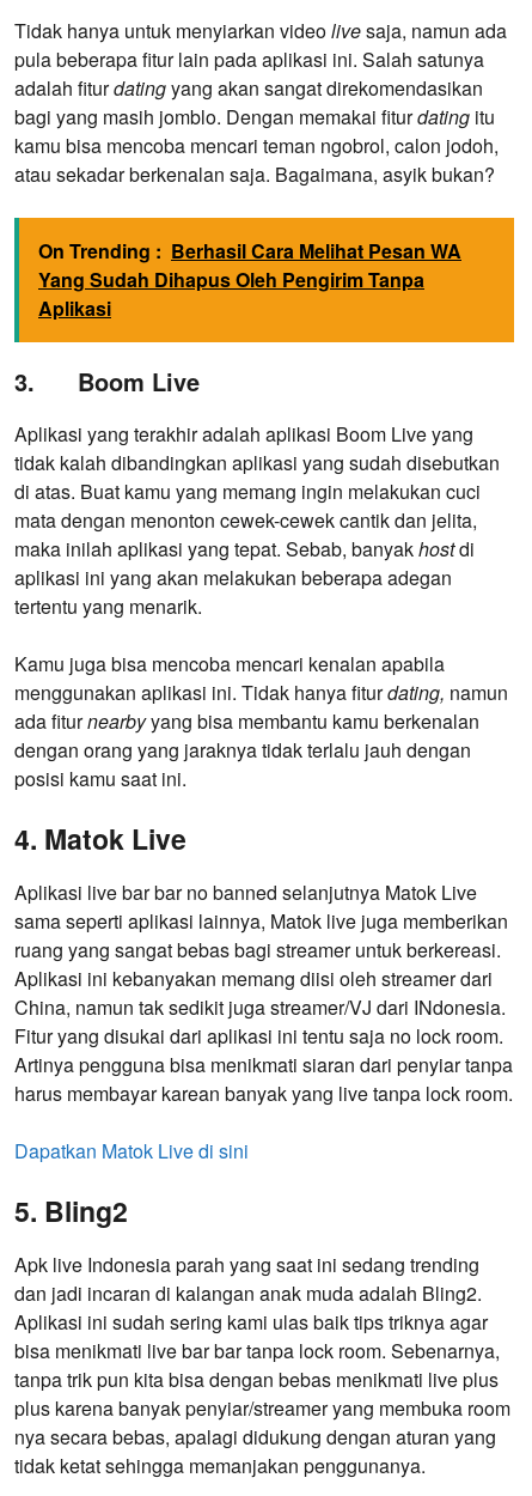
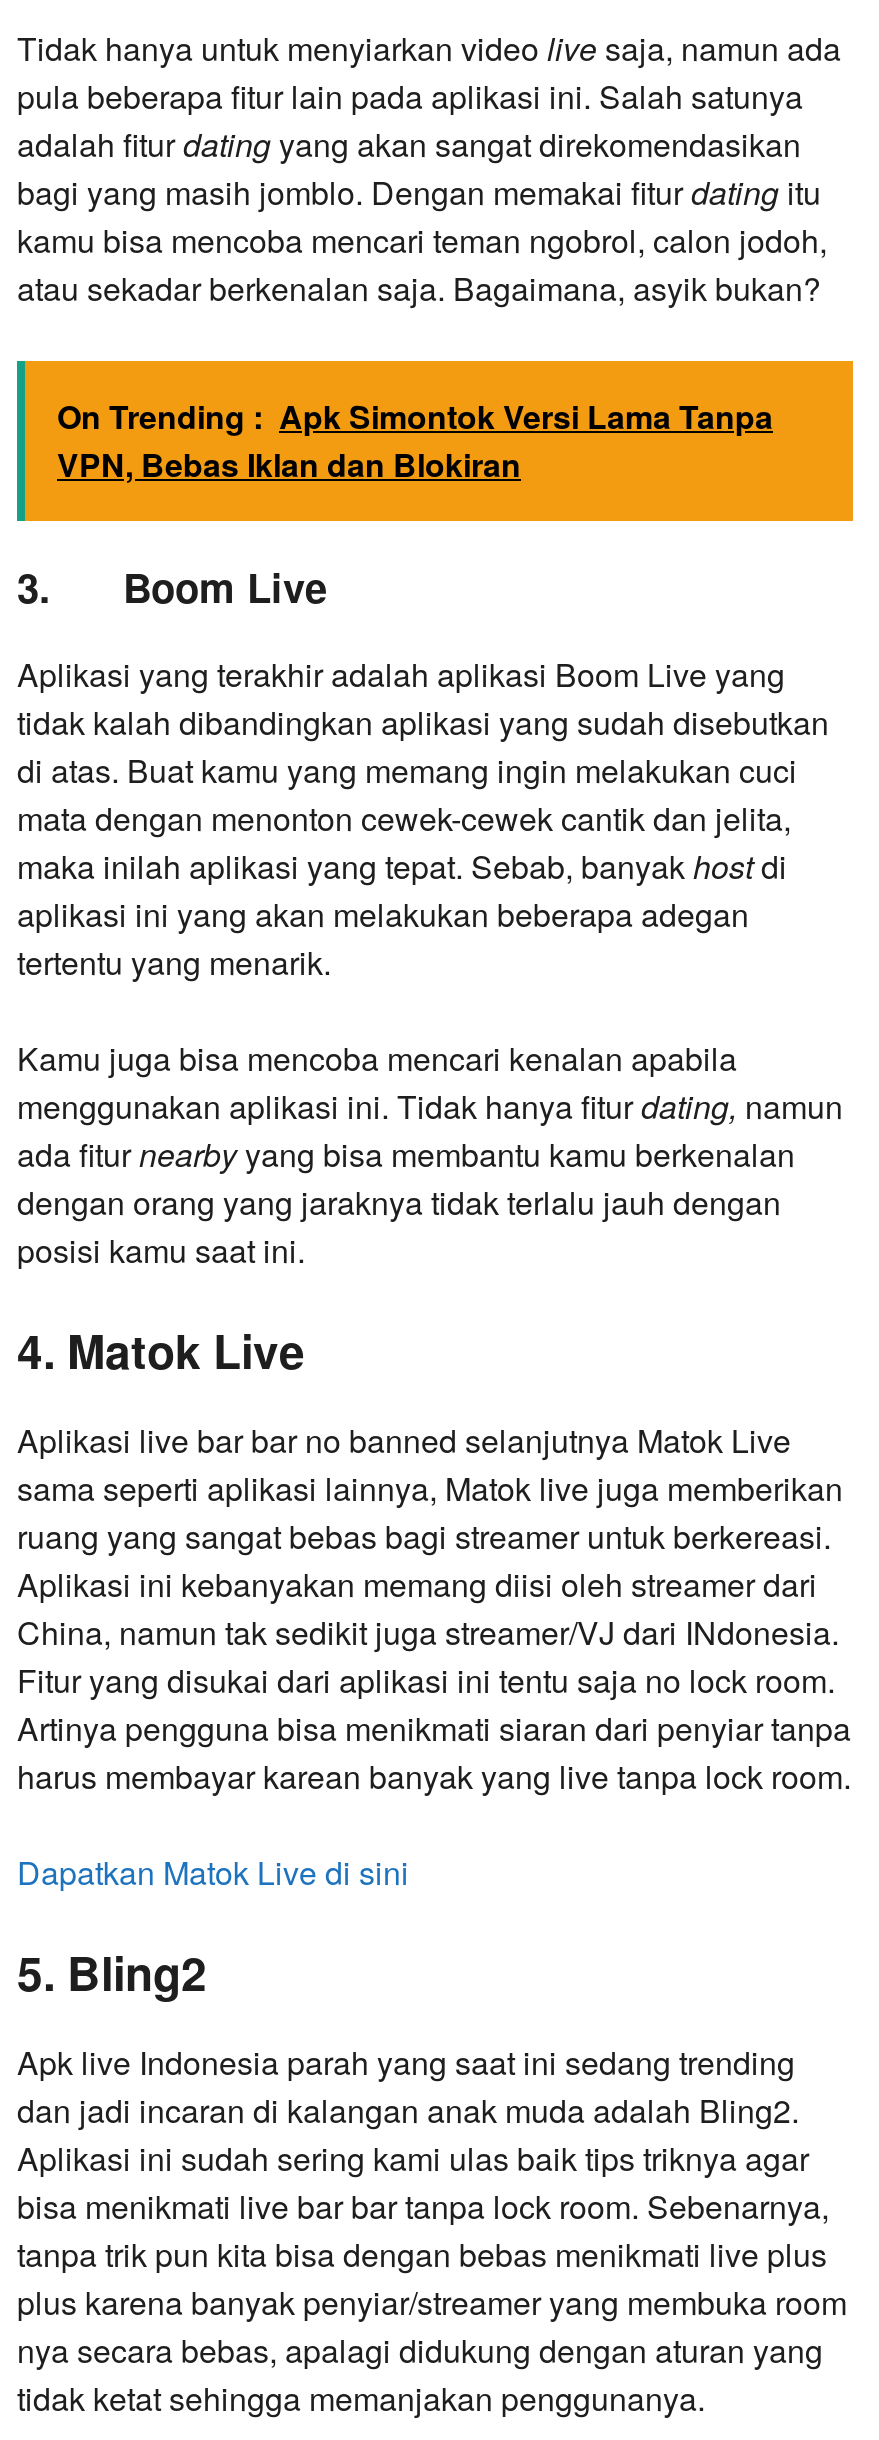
- On Trending : Berhasil Cara Melihat Pesan WA
- Yang Sudah Dihapus Oleh Pengirim Tanpa
- Aplikasi
+ On Trending : Apk Simontok Versi Lama Tanpa
+ VPN, Bebas Iklan dan Blokiran
